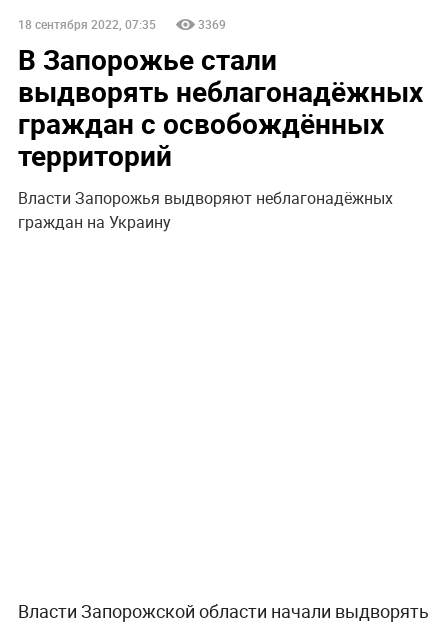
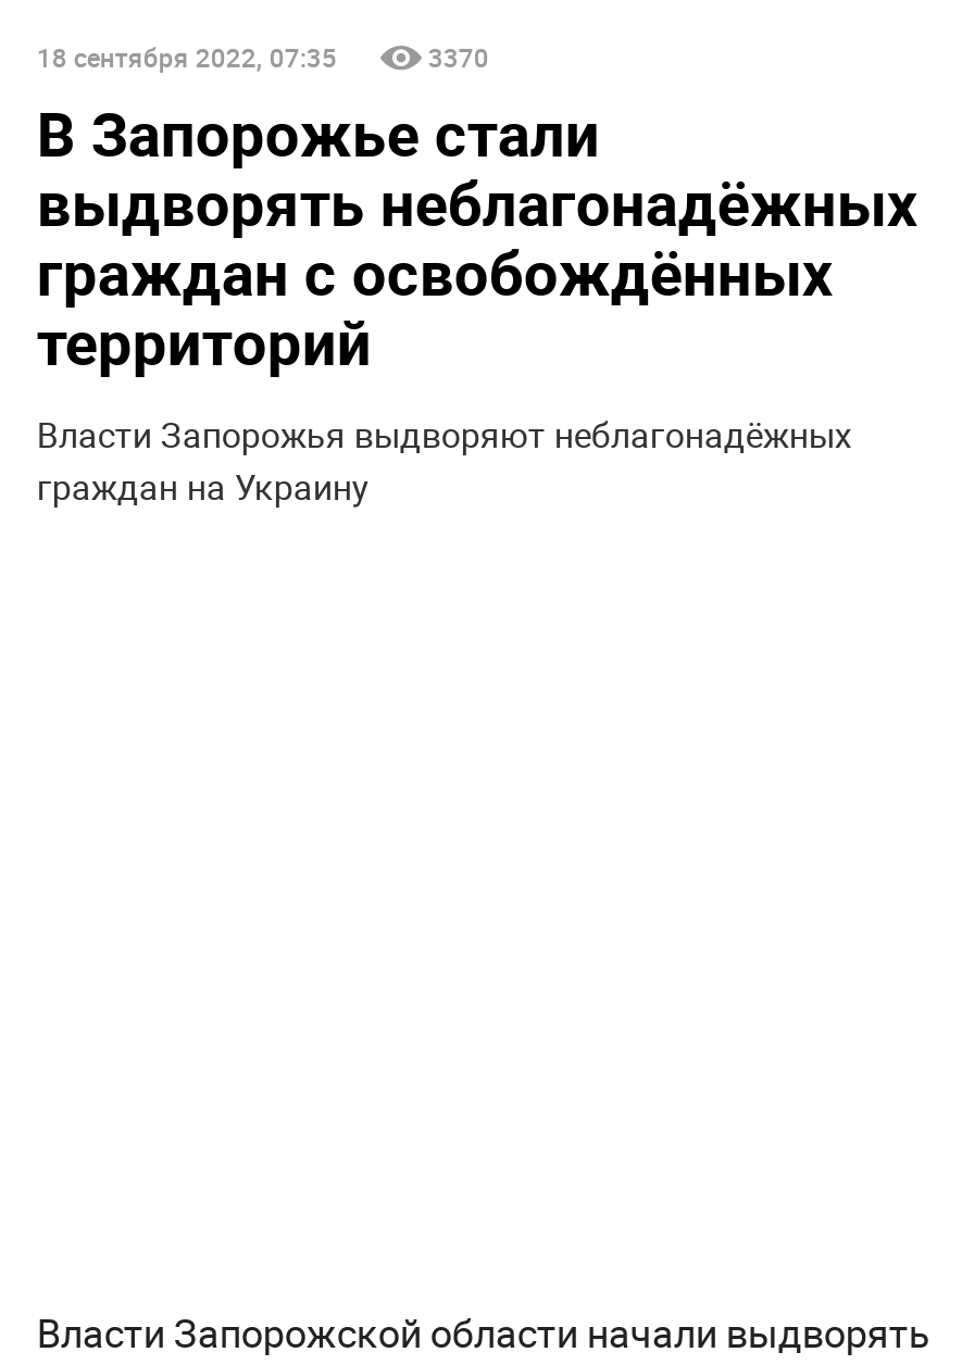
- 3369
+ 3370
